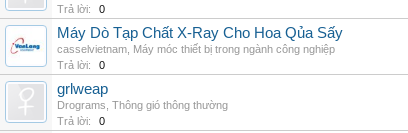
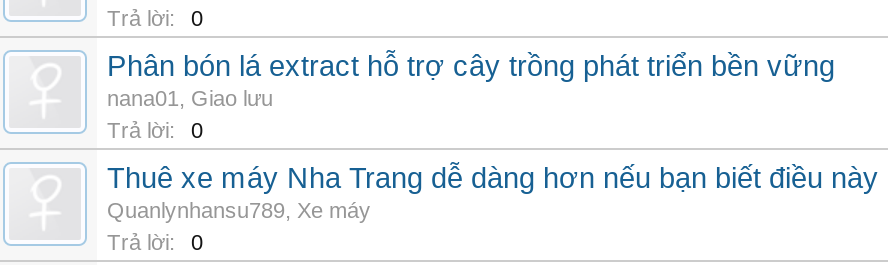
- [image]

- Máy Dò Tạp Chất X-Ray Cho Hoa Qủa Sấy
- casselvietnam, Máy móc thiết bị trong ngành công nghiệp
+ Phân bón lá extract hỗ trợ cây trồng phát triển bền vững
+ nana01, Giao lưu

- grlweap
- Drograms, Thông gió thông thường
+ Thuê xe máy Nha Trang dễ dàng hơn nếu bạn biết điều này
+ Quanlynhansu789, Xe máy
